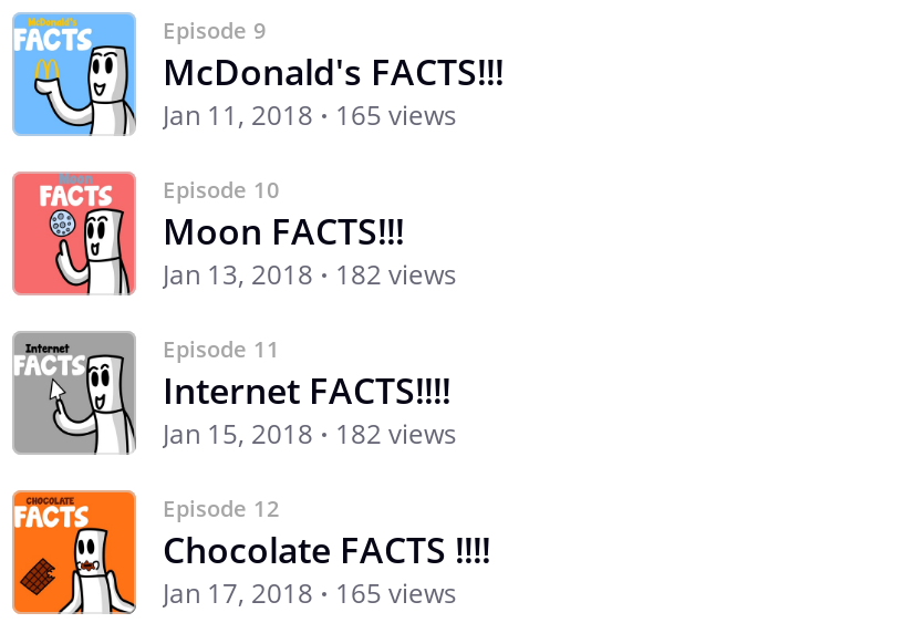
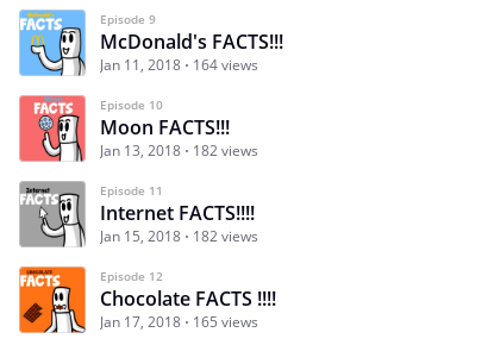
- Jan 11, 2018 165 views
+ Jan 11, 2018 164 views
